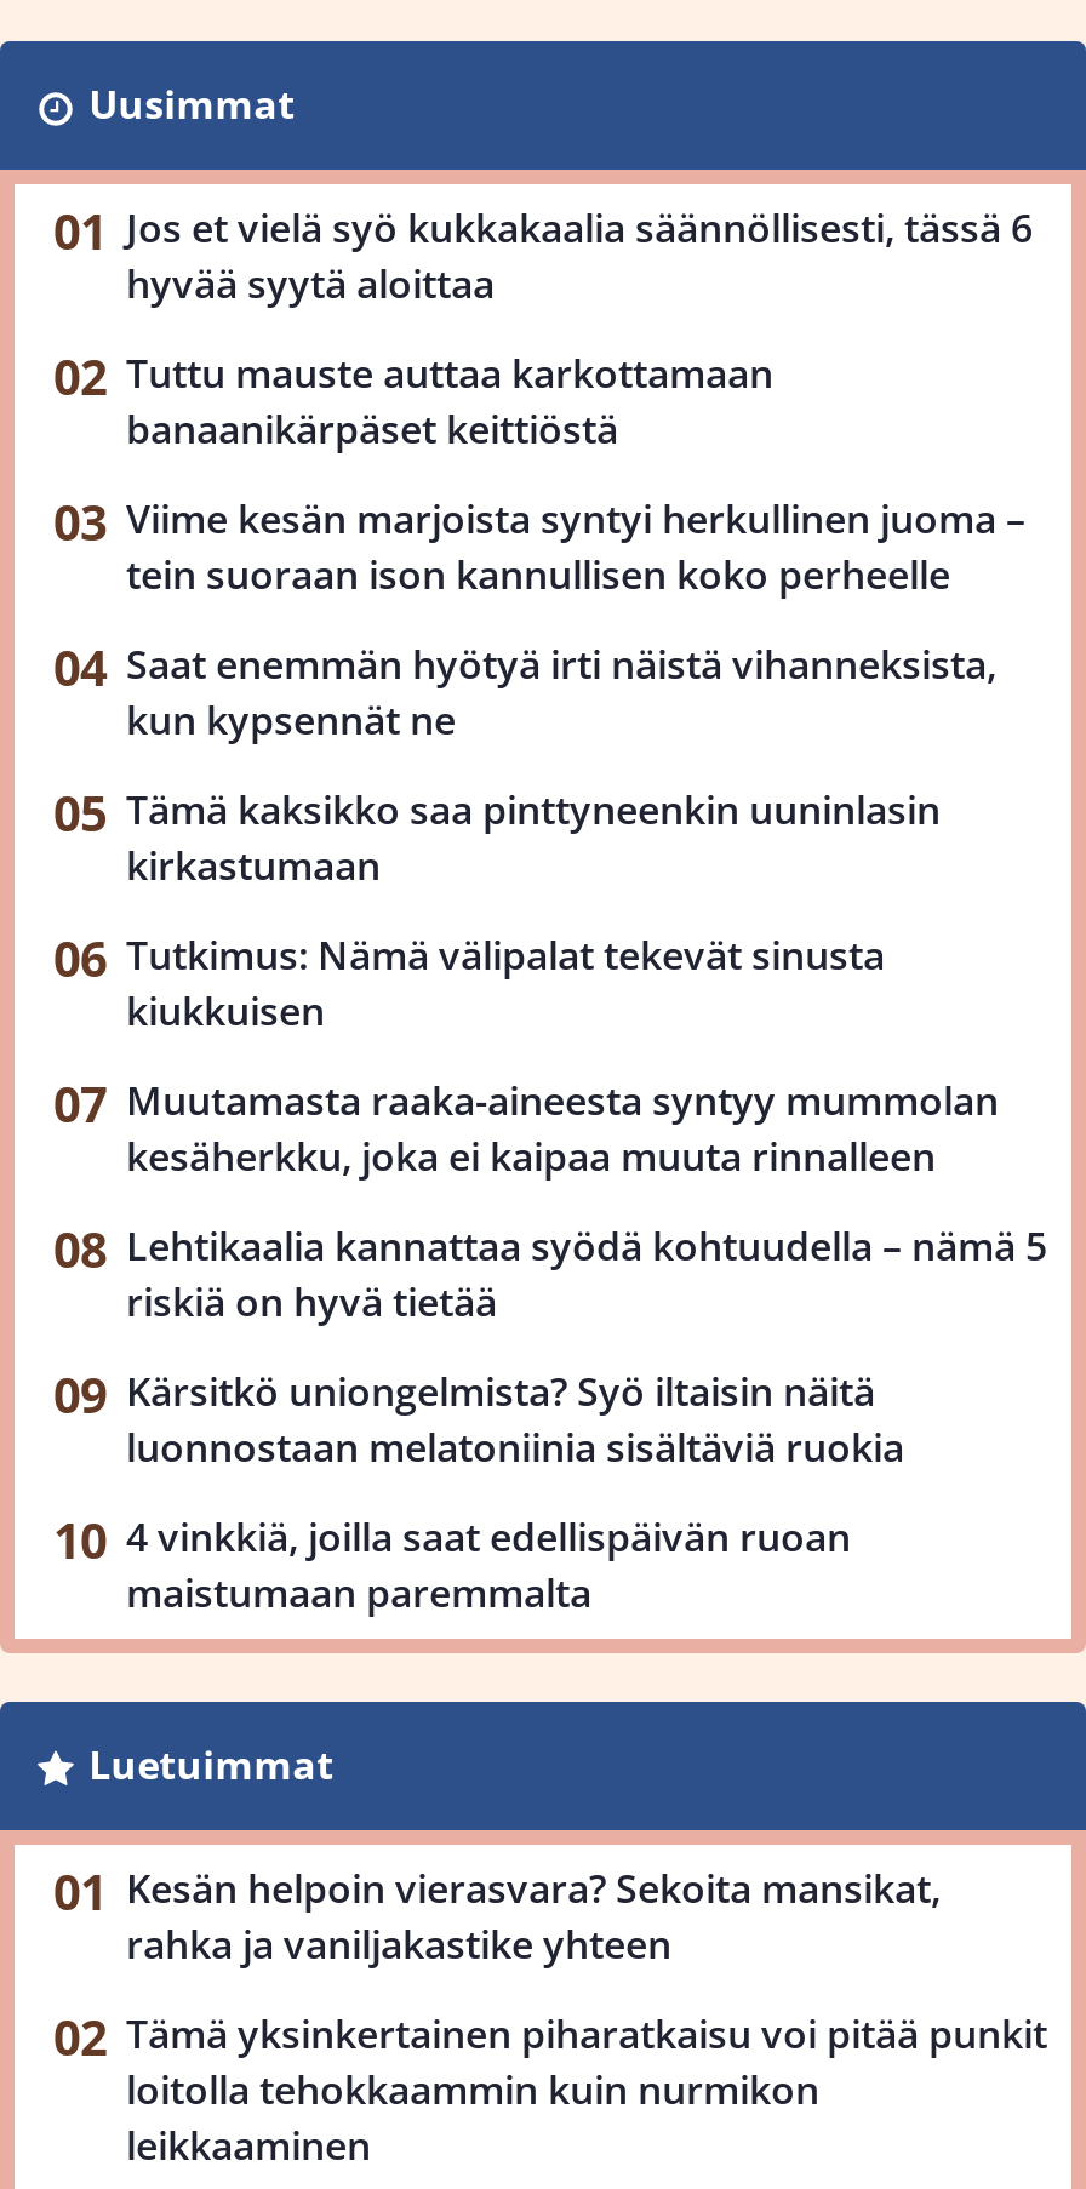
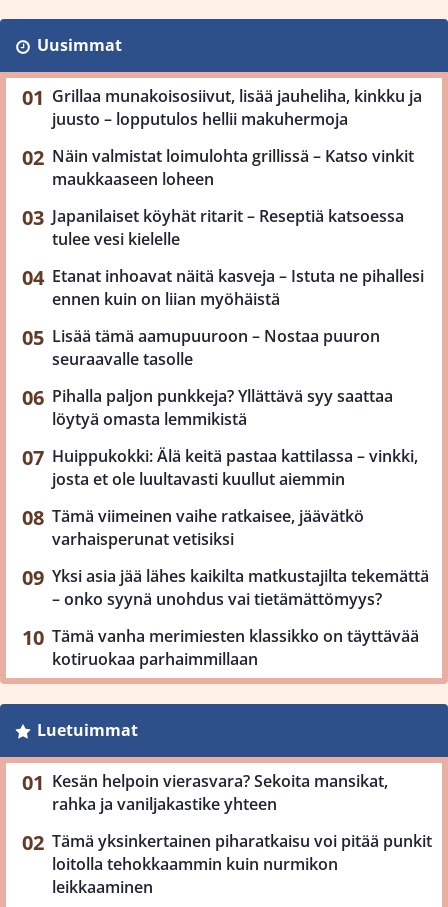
- Jos et vielä syö kukkakaalia säännöllisesti, tässä 6
- hyvää syytä aloittaa
+ Grillaa munakoisosiivut, lisää jauheliha, kinkku ja
+ juusto – lopputulos hellii makuhermoja

- Tuttu mauste auttaa karkottamaan
- banaanikärpäset keittiöstä
+ Näin valmistat loimulohta grillissä – Katso vinkit
+ maukkaaseen loheen

- Viime kesän marjoista syntyi herkullinen juoma –
- tein suoraan ison kannullisen koko perheelle
+ Japanilaiset köyhät ritarit – Reseptiä katsoessa
+ tulee vesi kielelle

- Saat enemmän hyötyä irti näistä vihanneksista,
- kun kypsennät ne
+ Etanat inhoavat näitä kasveja – Istuta ne pihallesi
+ ennen kuin on liian myöhäistä

- Tämä kaksikko saa pinttyneenkin uuninlasin
- kirkastumaan
+ Lisää tämä aamupuuroon – Nostaa puuron
+ seuraavalle tasolle

- Tutkimus: Nämä välipalat tekevät sinusta
- kiukkuisen
+ Pihalla paljon punkkeja? Yllättävä syy saattaa
+ löytyä omasta lemmikistä

- Muutamasta raaka-aineesta syntyy mummolan
- kesäherkku, joka ei kaipaa muuta rinnalleen
+ Huippukokki: Älä keitä pastaa kattilassa – vinkki,
+ josta et ole luultavasti kuullut aiemmin

- Lehtikaalia kannattaa syödä kohtuudella – nämä 5
- riskiä on hyvä tietää
+ Tämä viimeinen vaihe ratkaisee, jäävätkö
+ varhaisperunat vetisiksi

- Kärsitkö uniongelmista? Syö iltaisin näitä
- luonnostaan melatoniinia sisältäviä ruokia
+ Yksi asia jää lähes kaikilta matkustajilta tekemättä
+ – onko syynä unohdus vai tietämättömyys?

- 4 vinkkiä, joilla saat edellispäivän ruoan
- maistumaan paremmalta
+ Tämä vanha merimiesten klassikko on täyttävää
+ kotiruokaa parhaimmillaan
